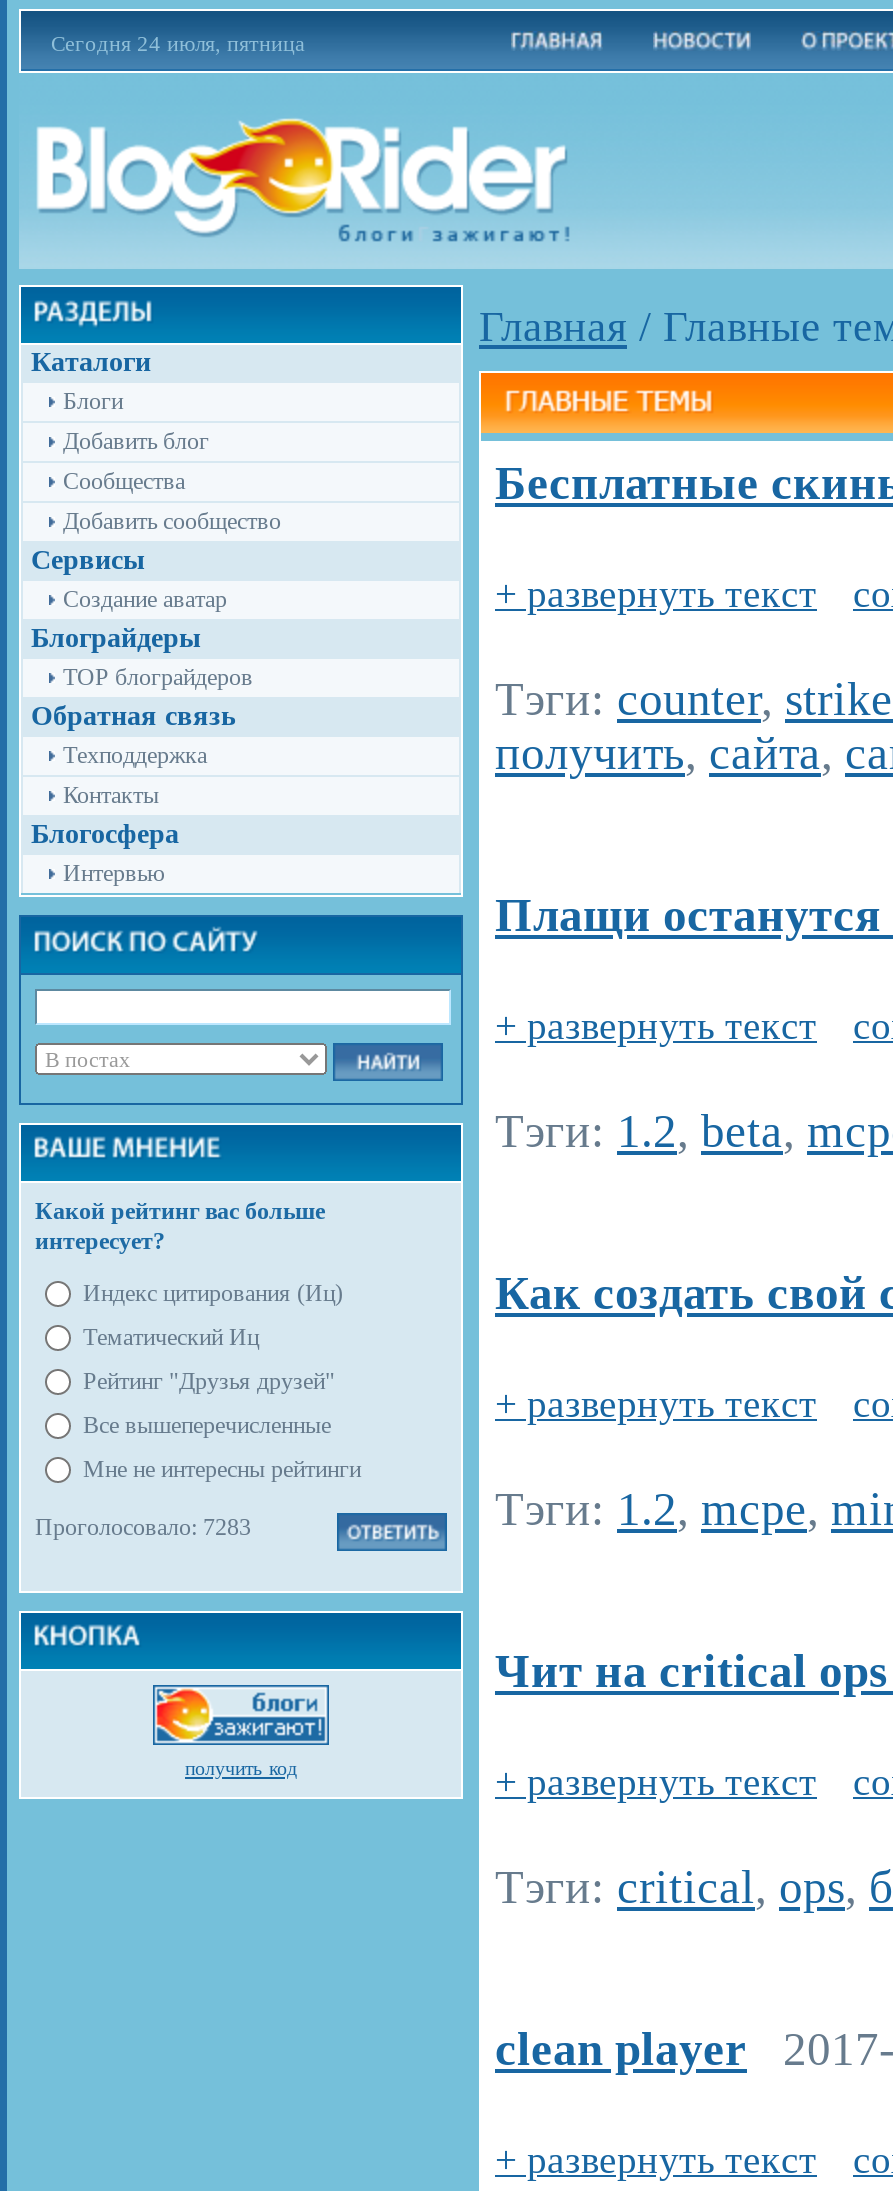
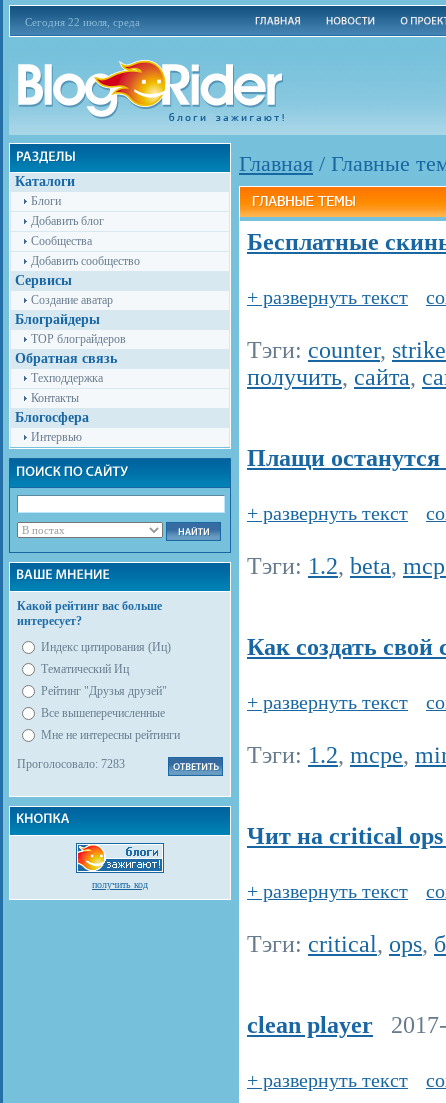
- Сегодня 24 июля, пятница
+ Сегодня 22 июля, среда
